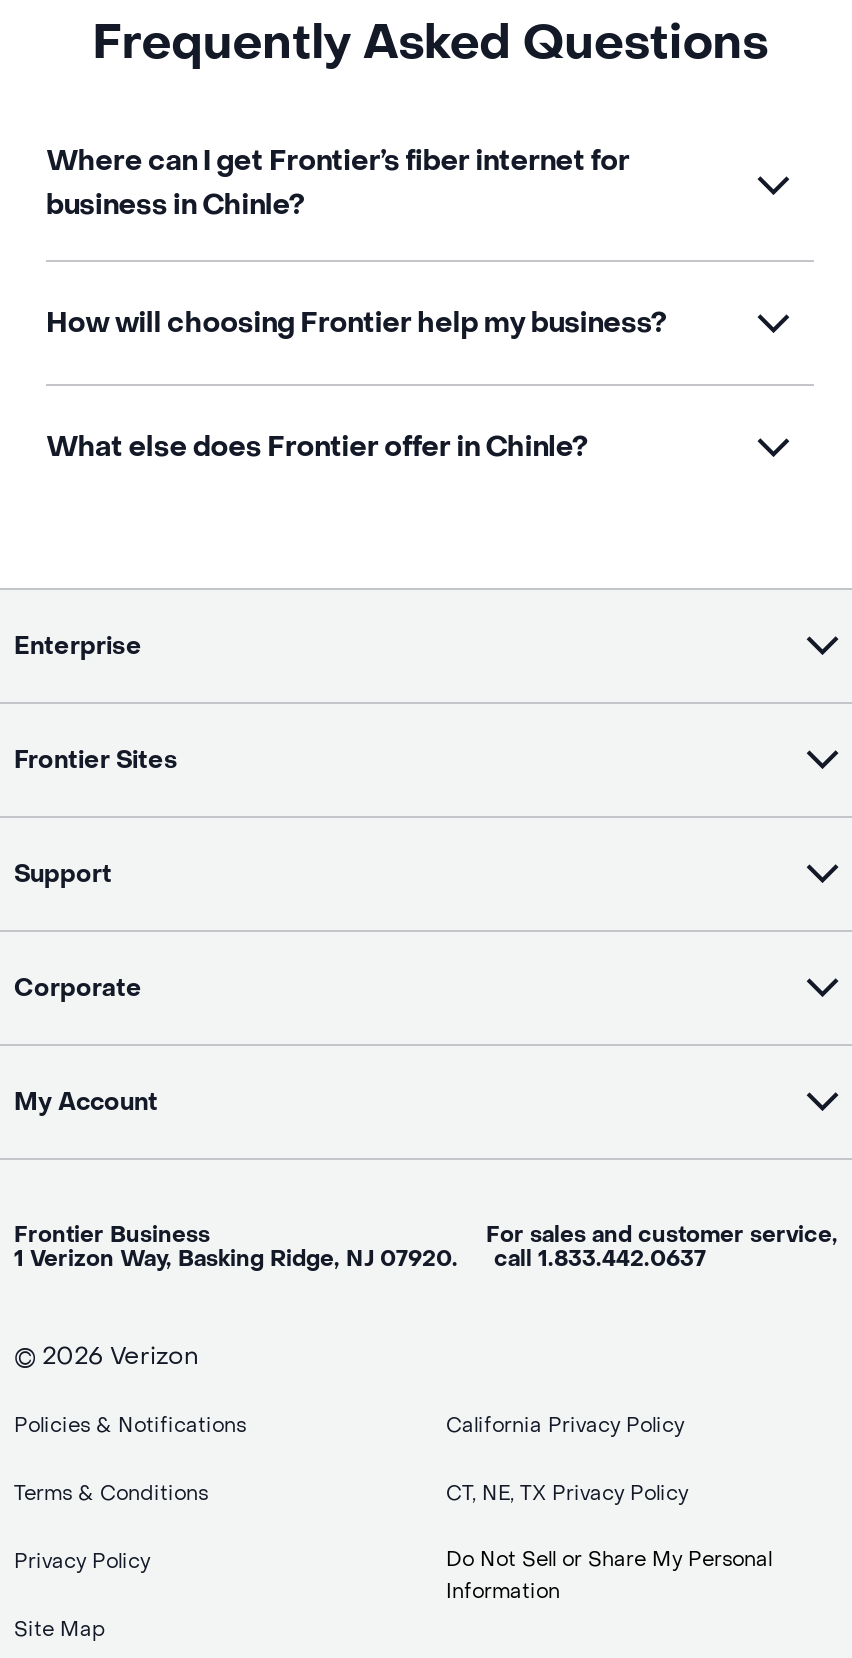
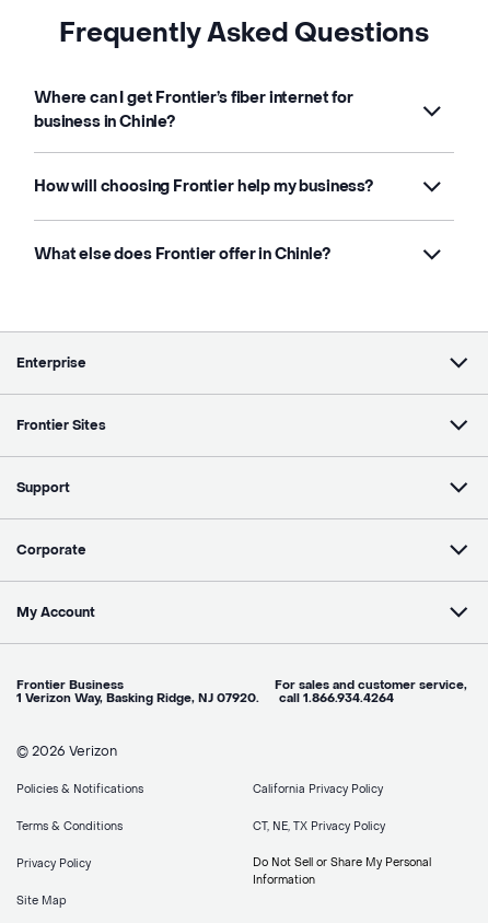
- 1 Verizon Way, Basking Ridge, NJ 07920. call 1.833.442.0637
+ 1 Verizon Way, Basking Ridge, NJ 07920. call 1.866.934.4264
